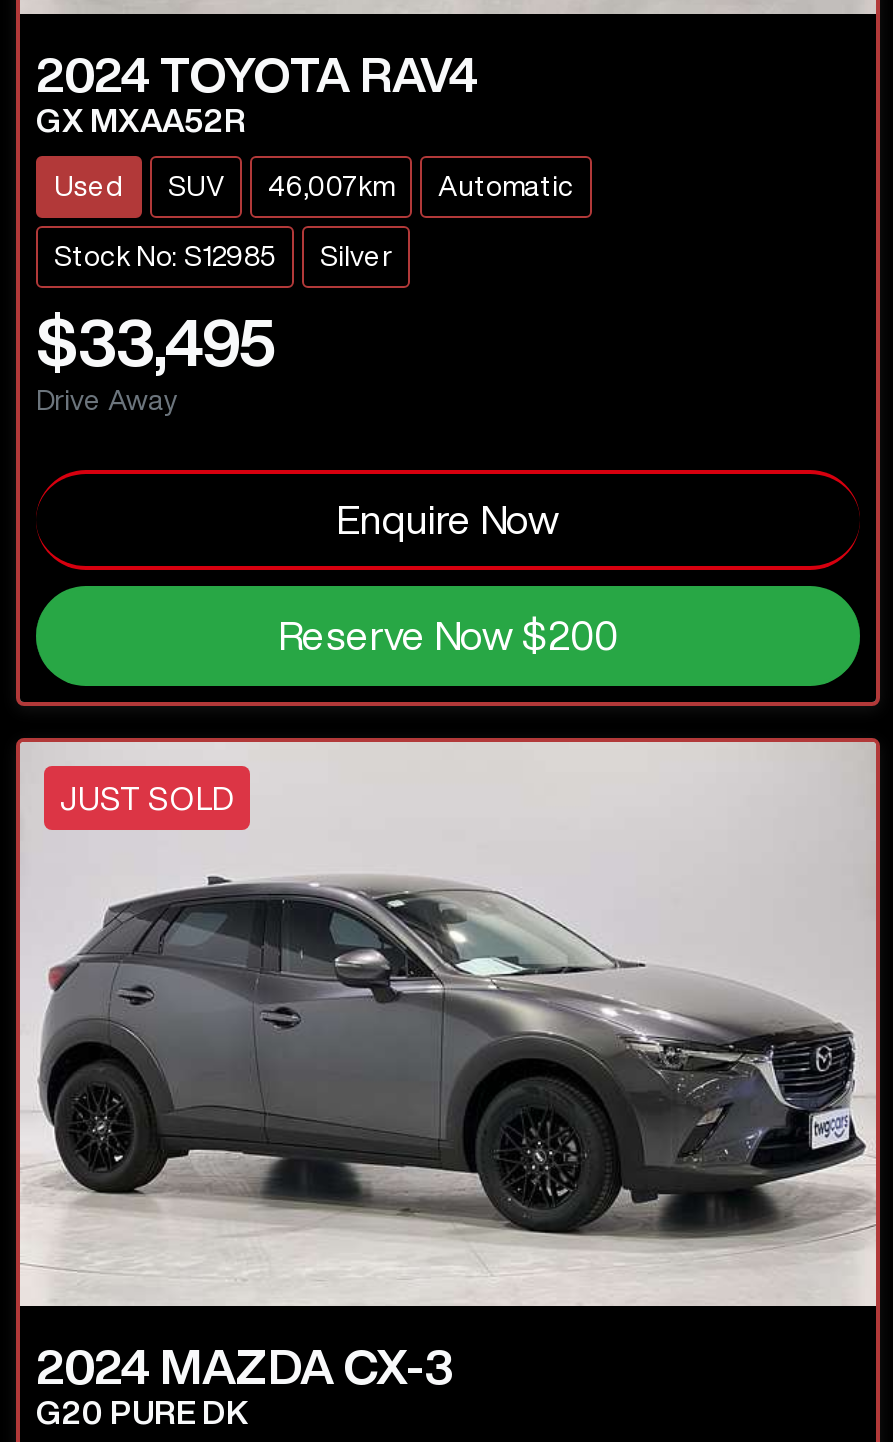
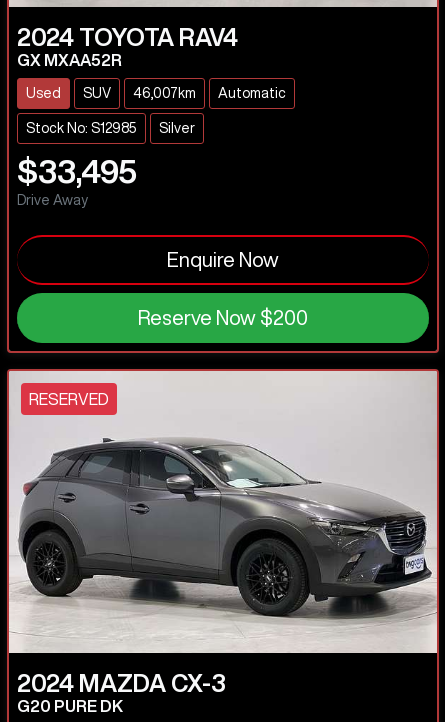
- JUST SOLD
+ RESERVED
